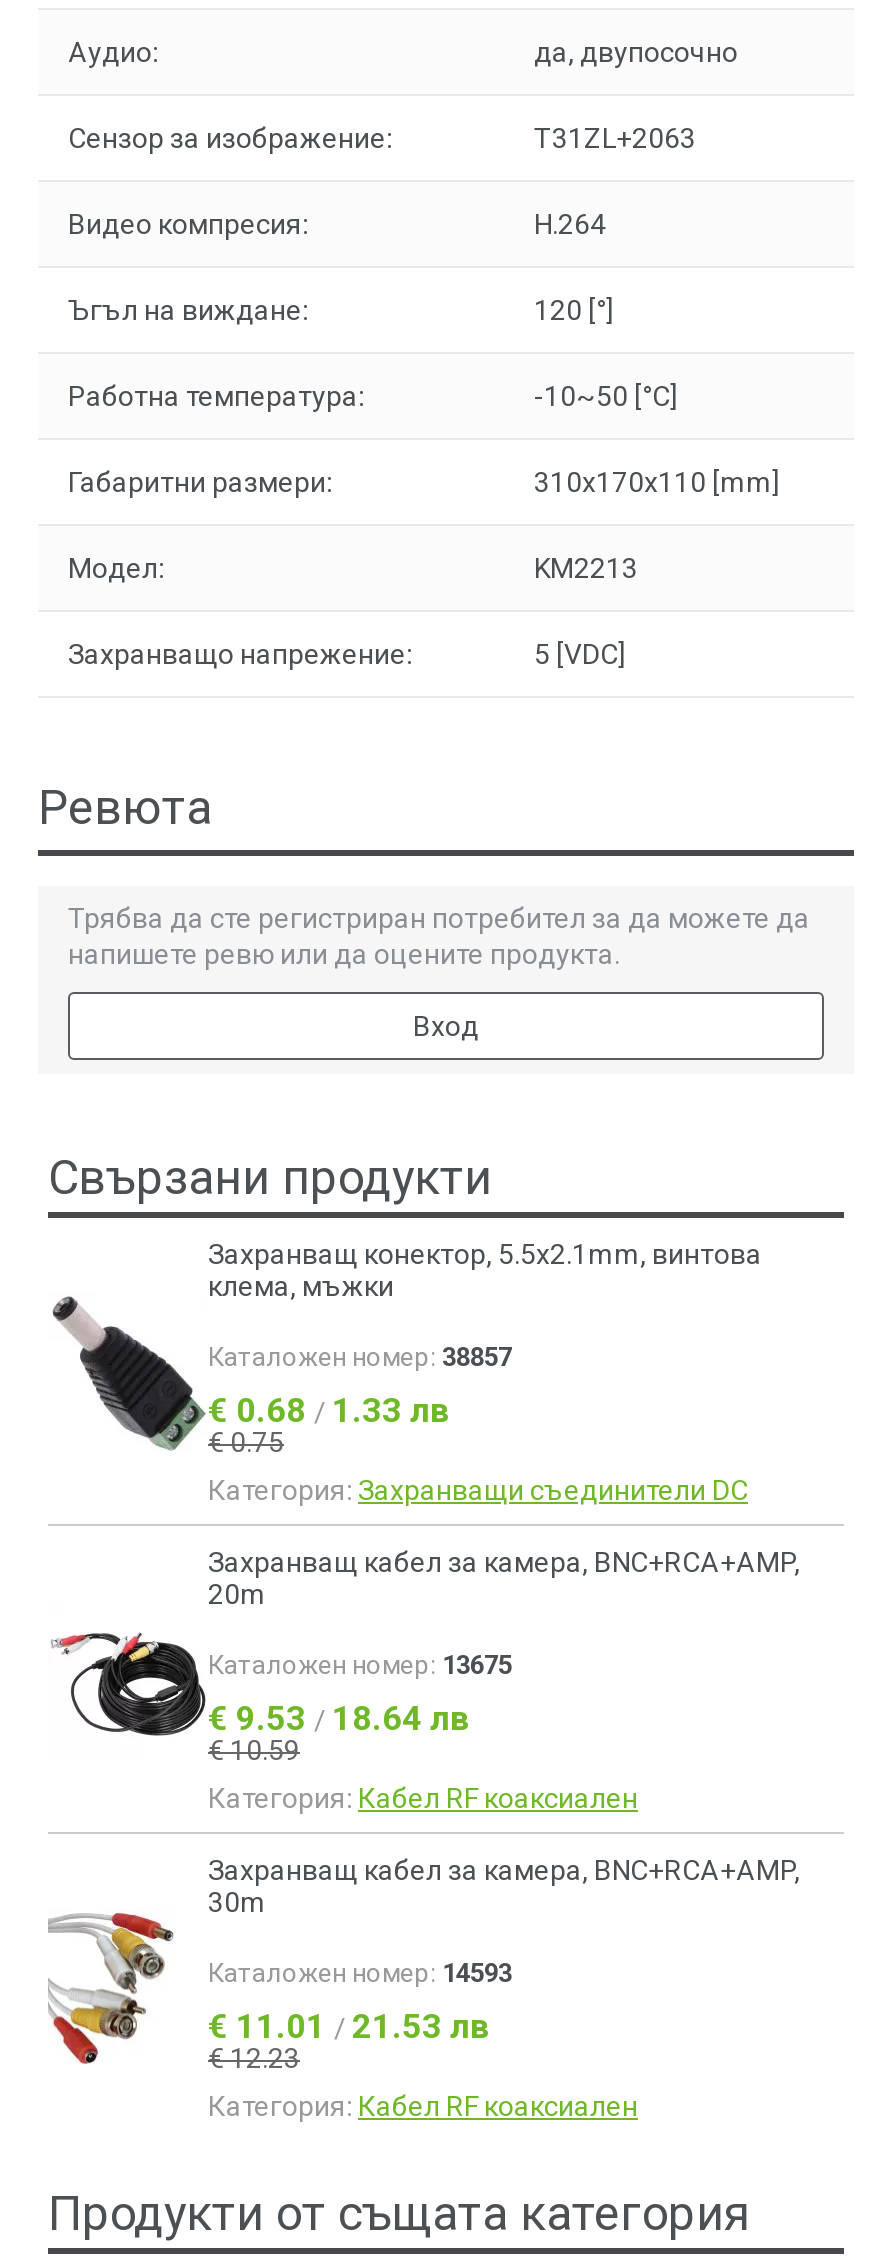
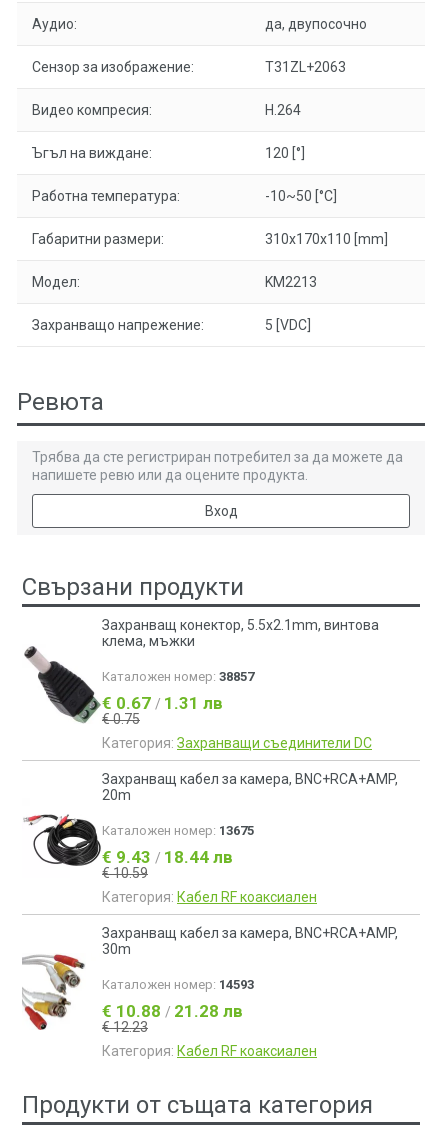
- € 0.68 / 1.33 лв
+ € 0.67 / 1.31 лв

- € 9.53 / 18.64 лв
+ € 9.43 / 18.44 лв

- € 11.01 / 21.53 лв
+ € 10.88 / 21.28 лв
